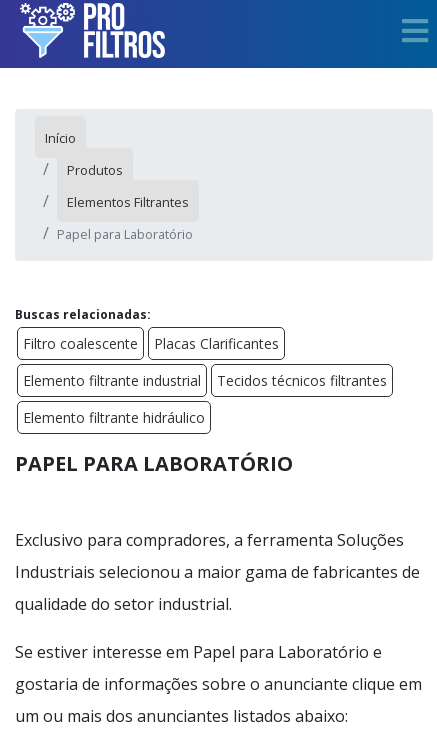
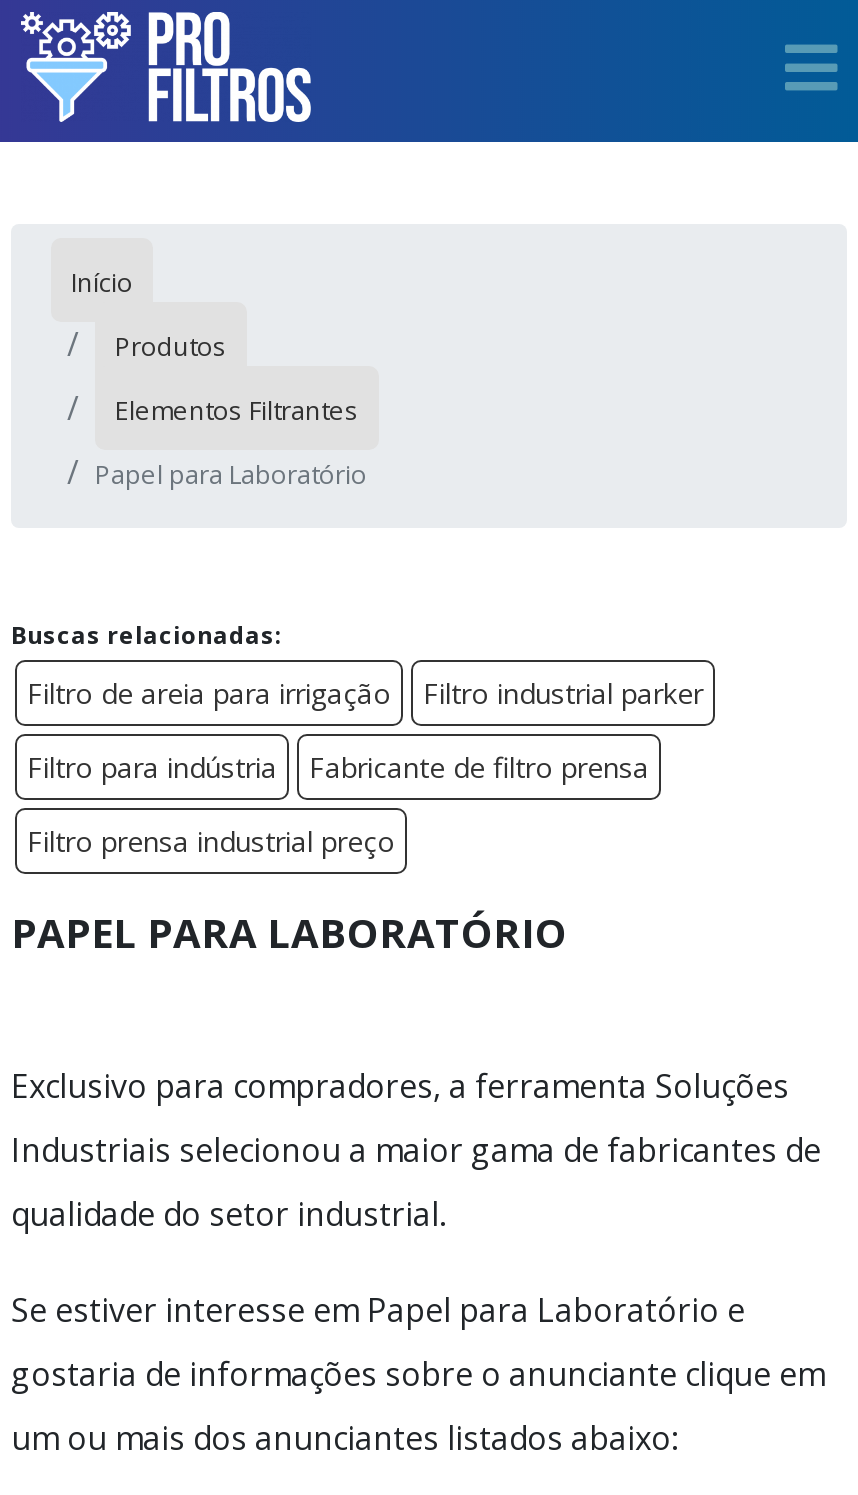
- Filtro coalescente
- Placas Clarificantes
+ Filtro de areia para irrigação
+ Filtro industrial parker

- Elemento filtrante industrial
- Tecidos técnicos filtrantes
+ Filtro para indústria
+ Fabricante de filtro prensa

- Elemento filtrante hidráulico
+ Filtro prensa industrial preço
